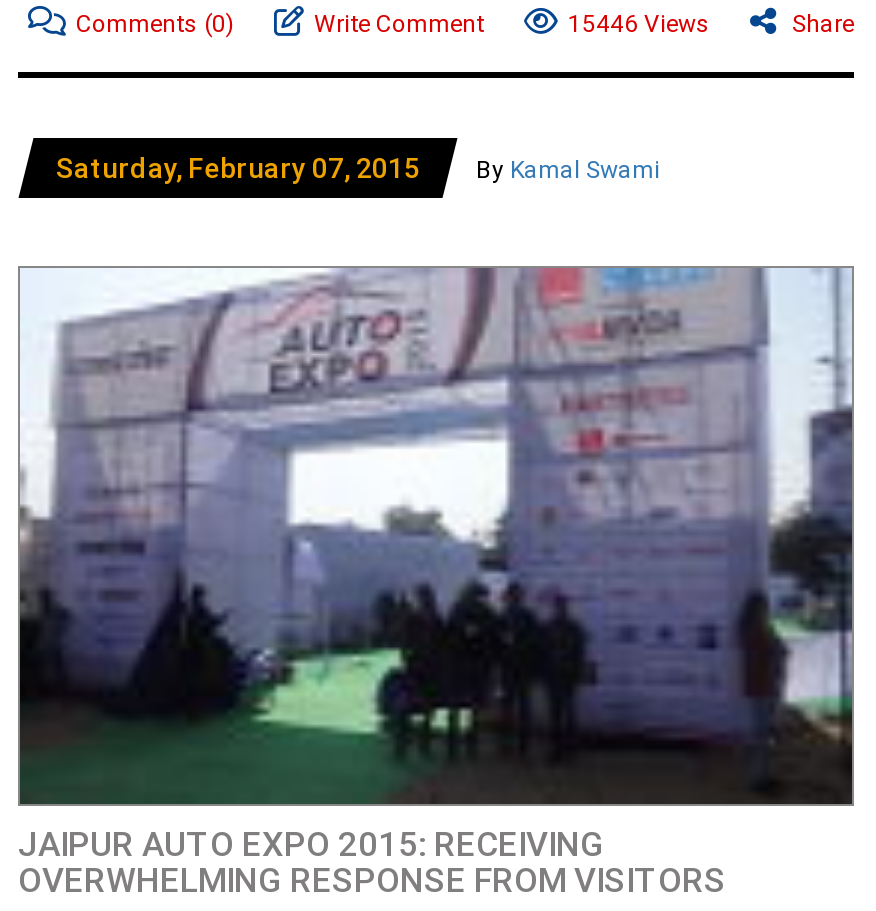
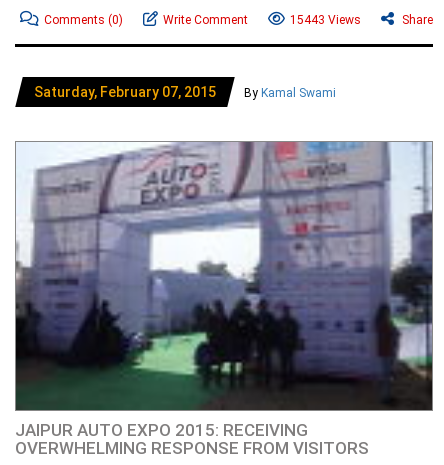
- 15446 Views
+ 15443 Views
